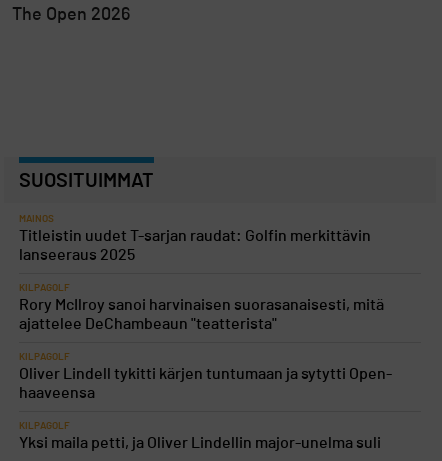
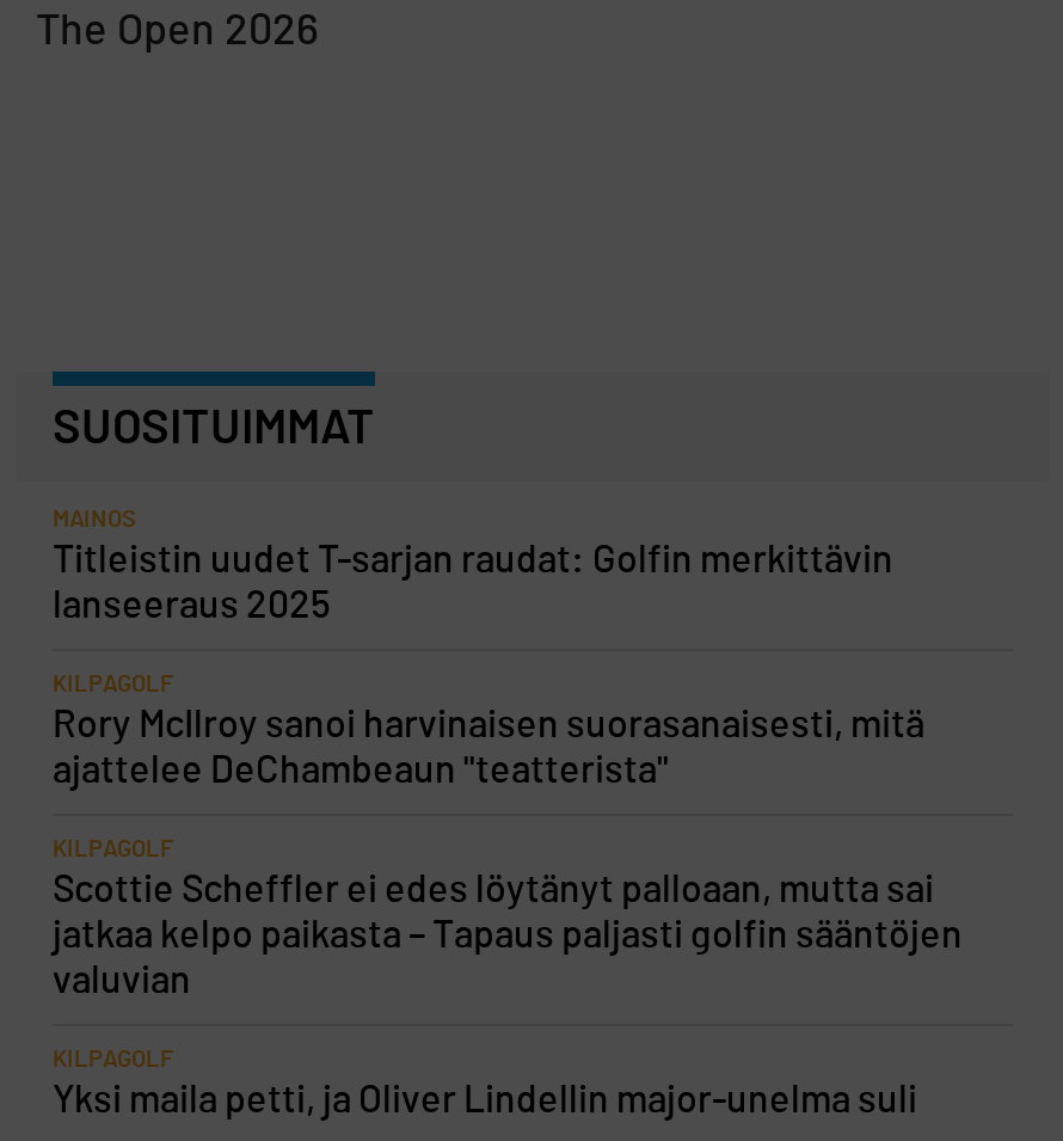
- Oliver Lindell tykitti kärjen tuntumaan ja sytytti Open-
- haaveensa
+ Scottie Scheffler ei edes löytänyt palloaan, mutta sai
+ jatkaa kelpo paikasta – Tapaus paljasti golfin sääntöjen
+ valuvian
